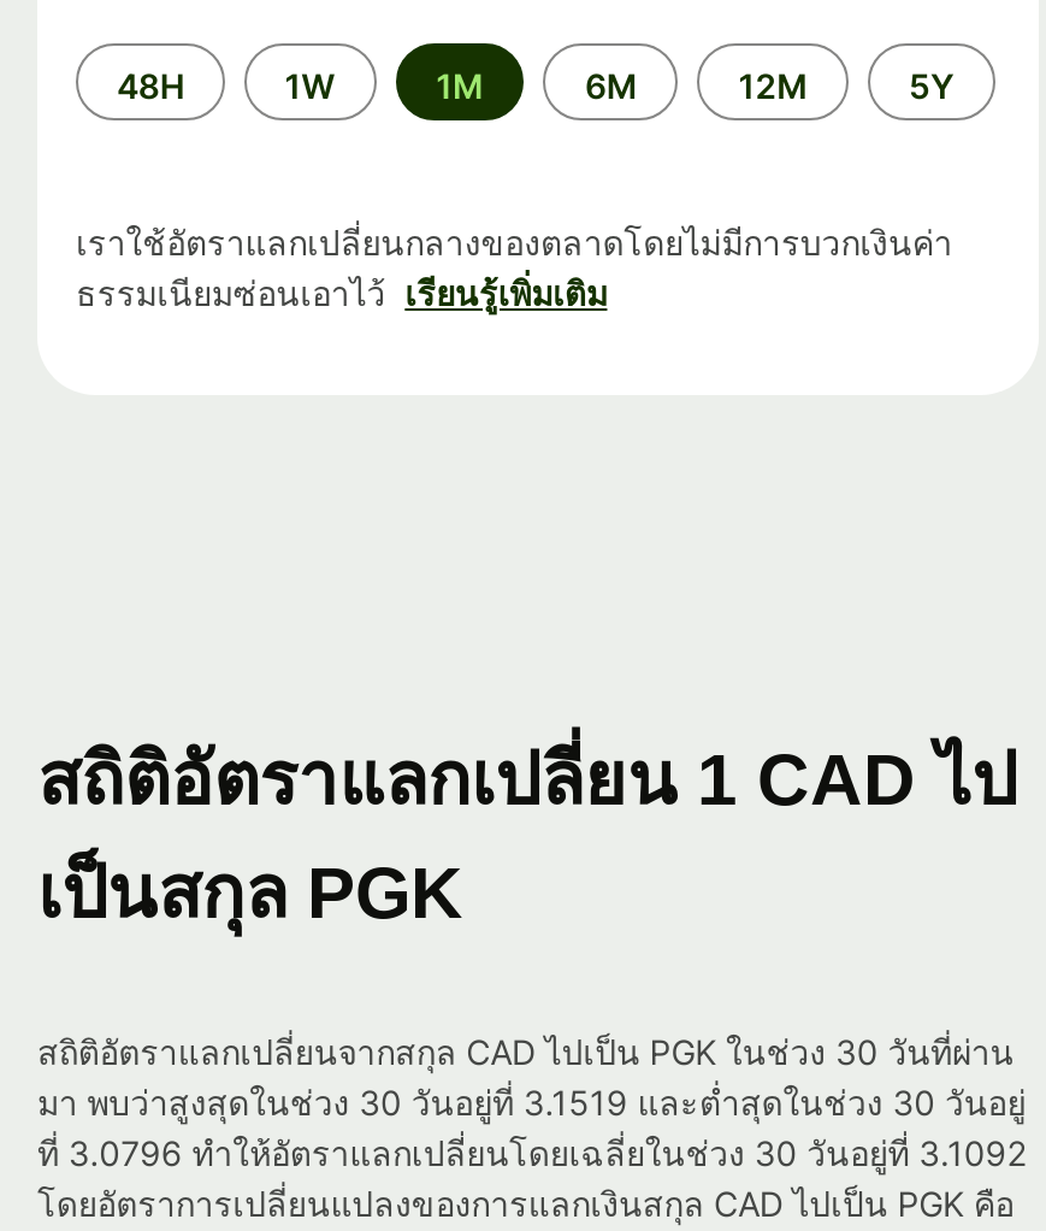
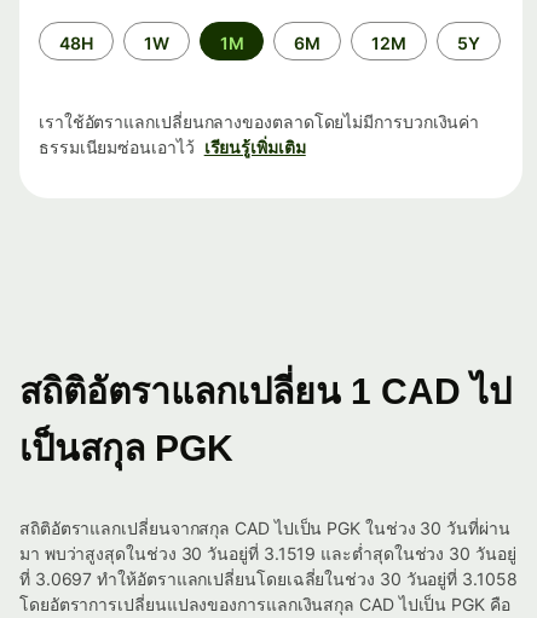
- ที่ 3.0796 ทำให้อัตราแลกเปลี่ยนโดยเฉลี่ยในช่วง 30 วันอยู่ที่ 3.1092
+ ที่ 3.0697 ทำให้อัตราแลกเปลี่ยนโดยเฉลี่ยในช่วง 30 วันอยู่ที่ 3.1058
